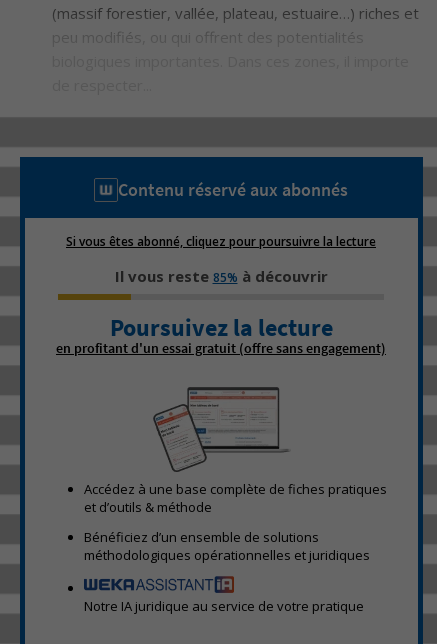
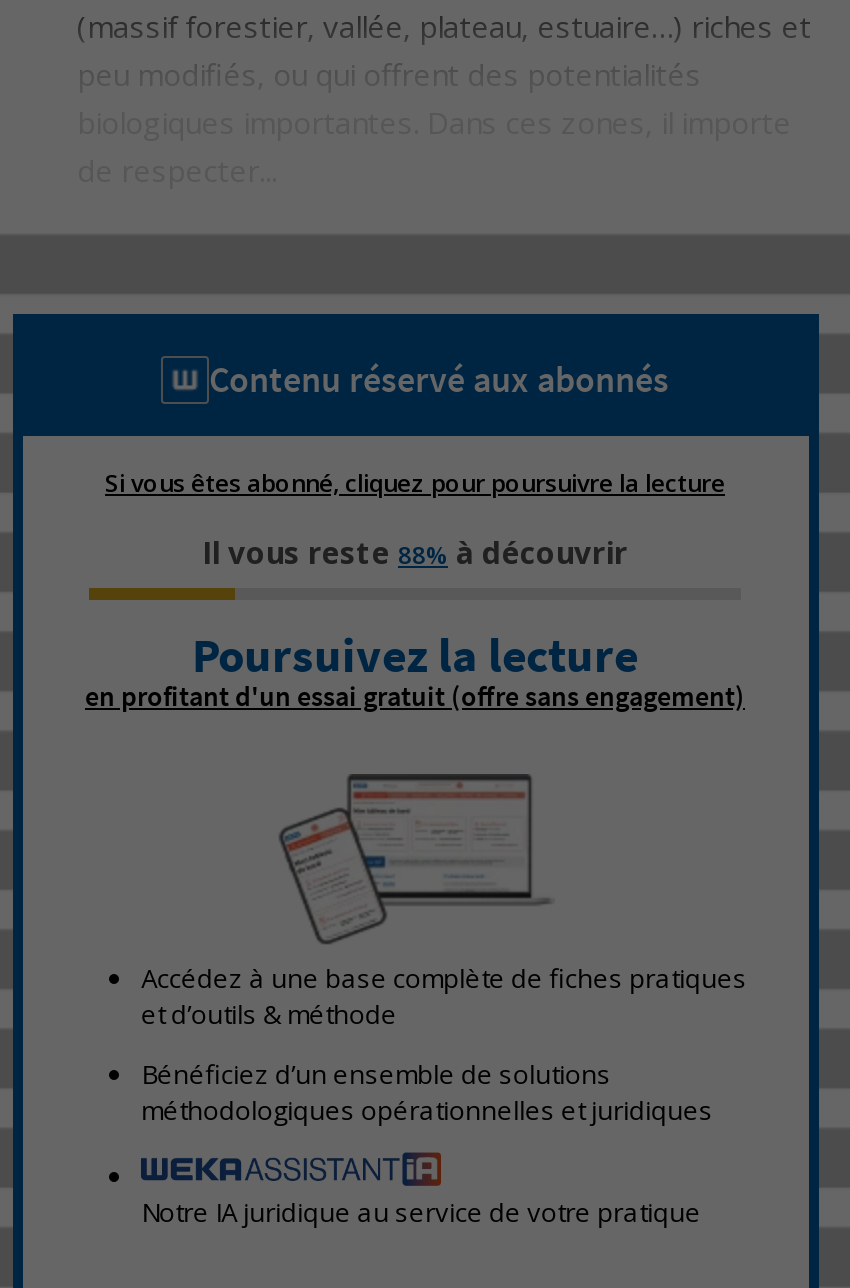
- Il vous reste 85% à découvrir
+ Il vous reste 88% à découvrir
